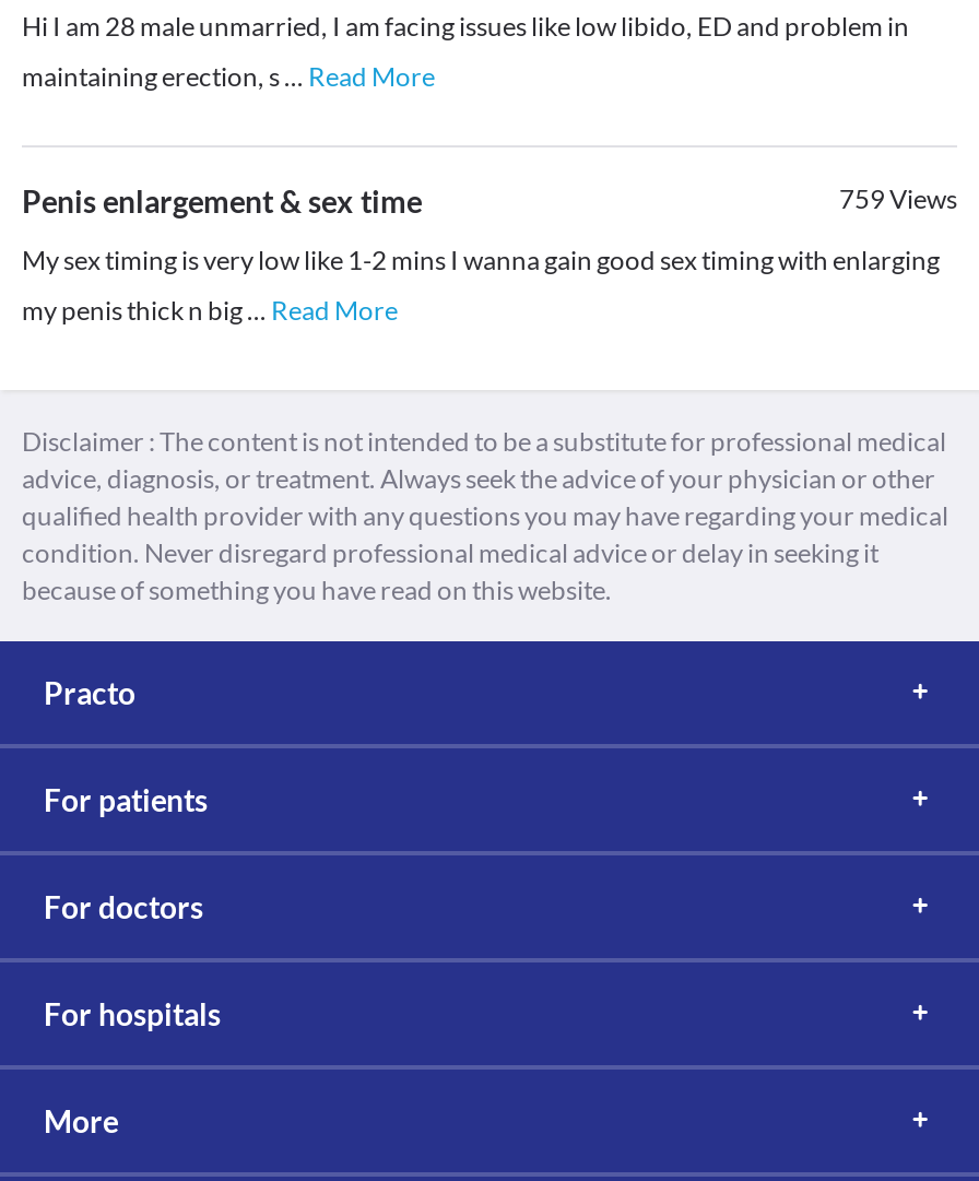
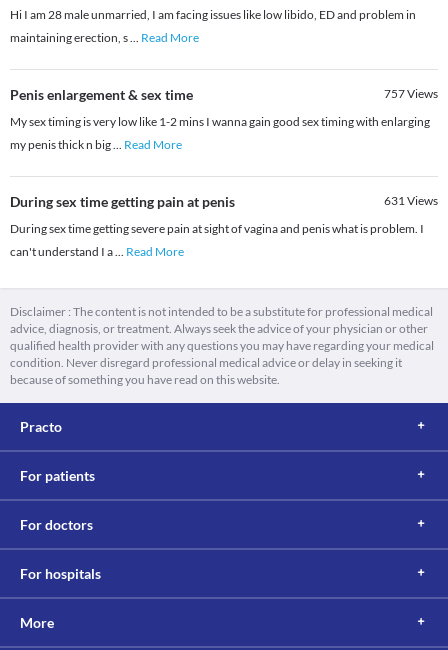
- 759Views
+ 757Views

+ During sex time getting pain at penis
+ 631 Views
+ During sex time getting severe pain at sight of vagina and penis what is problem. I
+ can't understand I a... Read More
